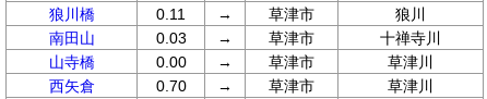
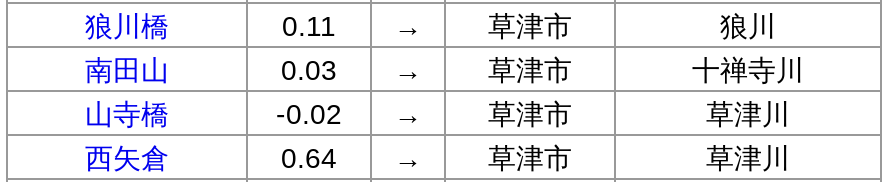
- 0.00
+ -0.02

- 0.70
+ 0.64
